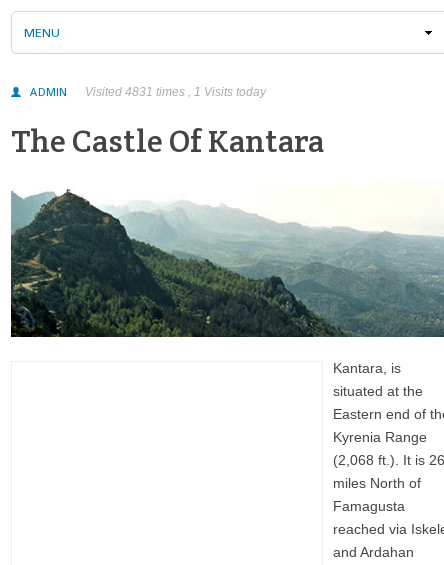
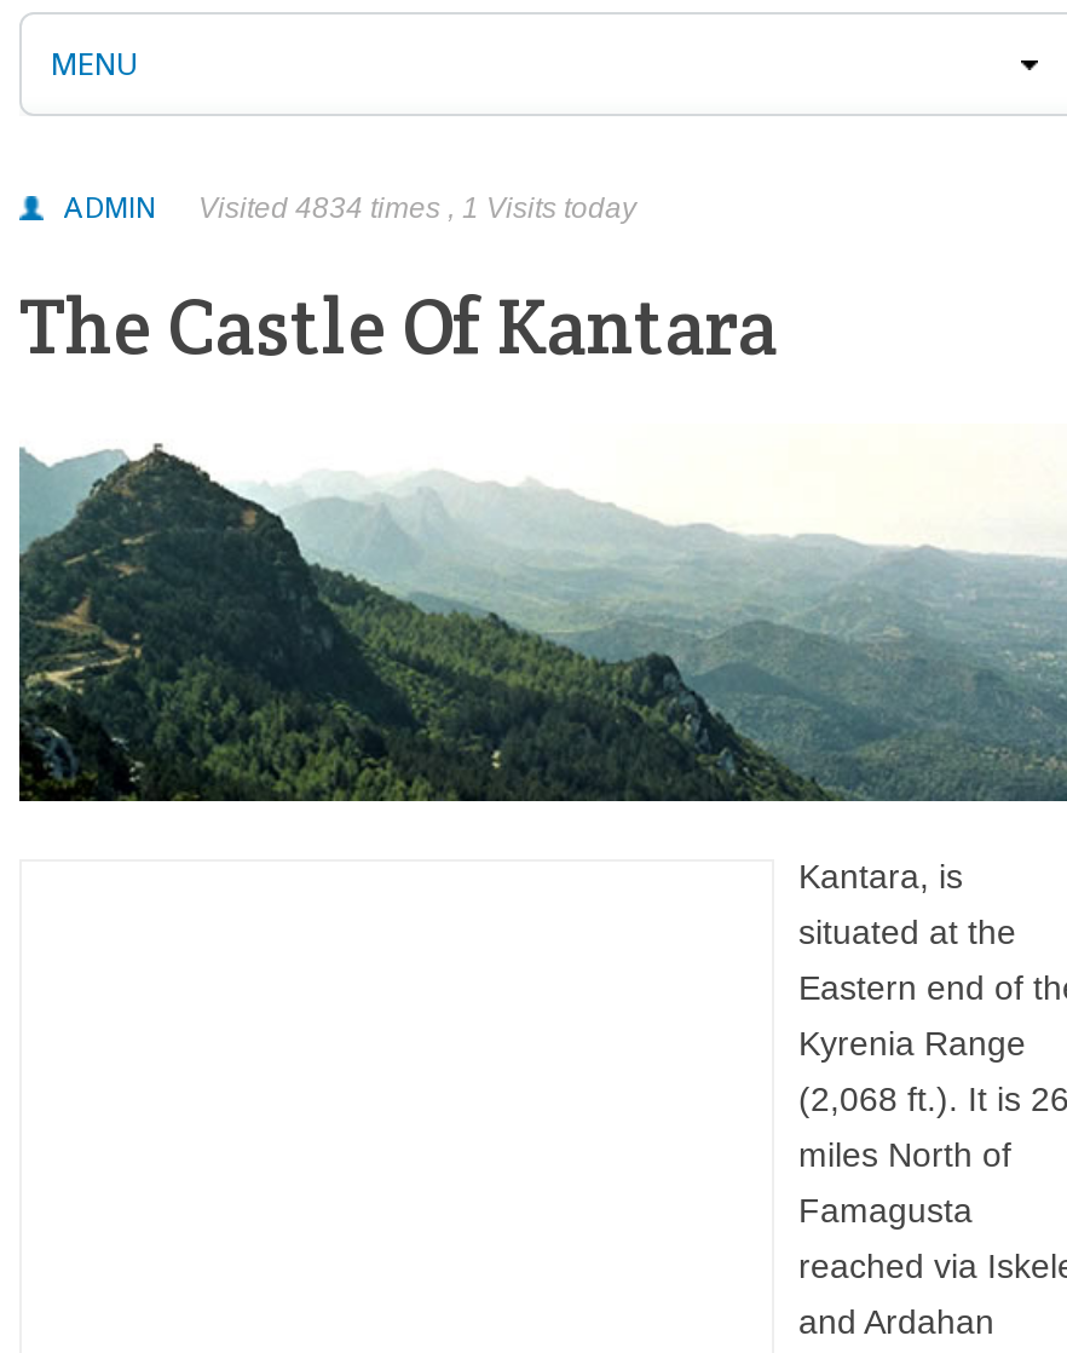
- Visited 4831 times , 1 Visits today
+ Visited 4834 times , 1 Visits today
